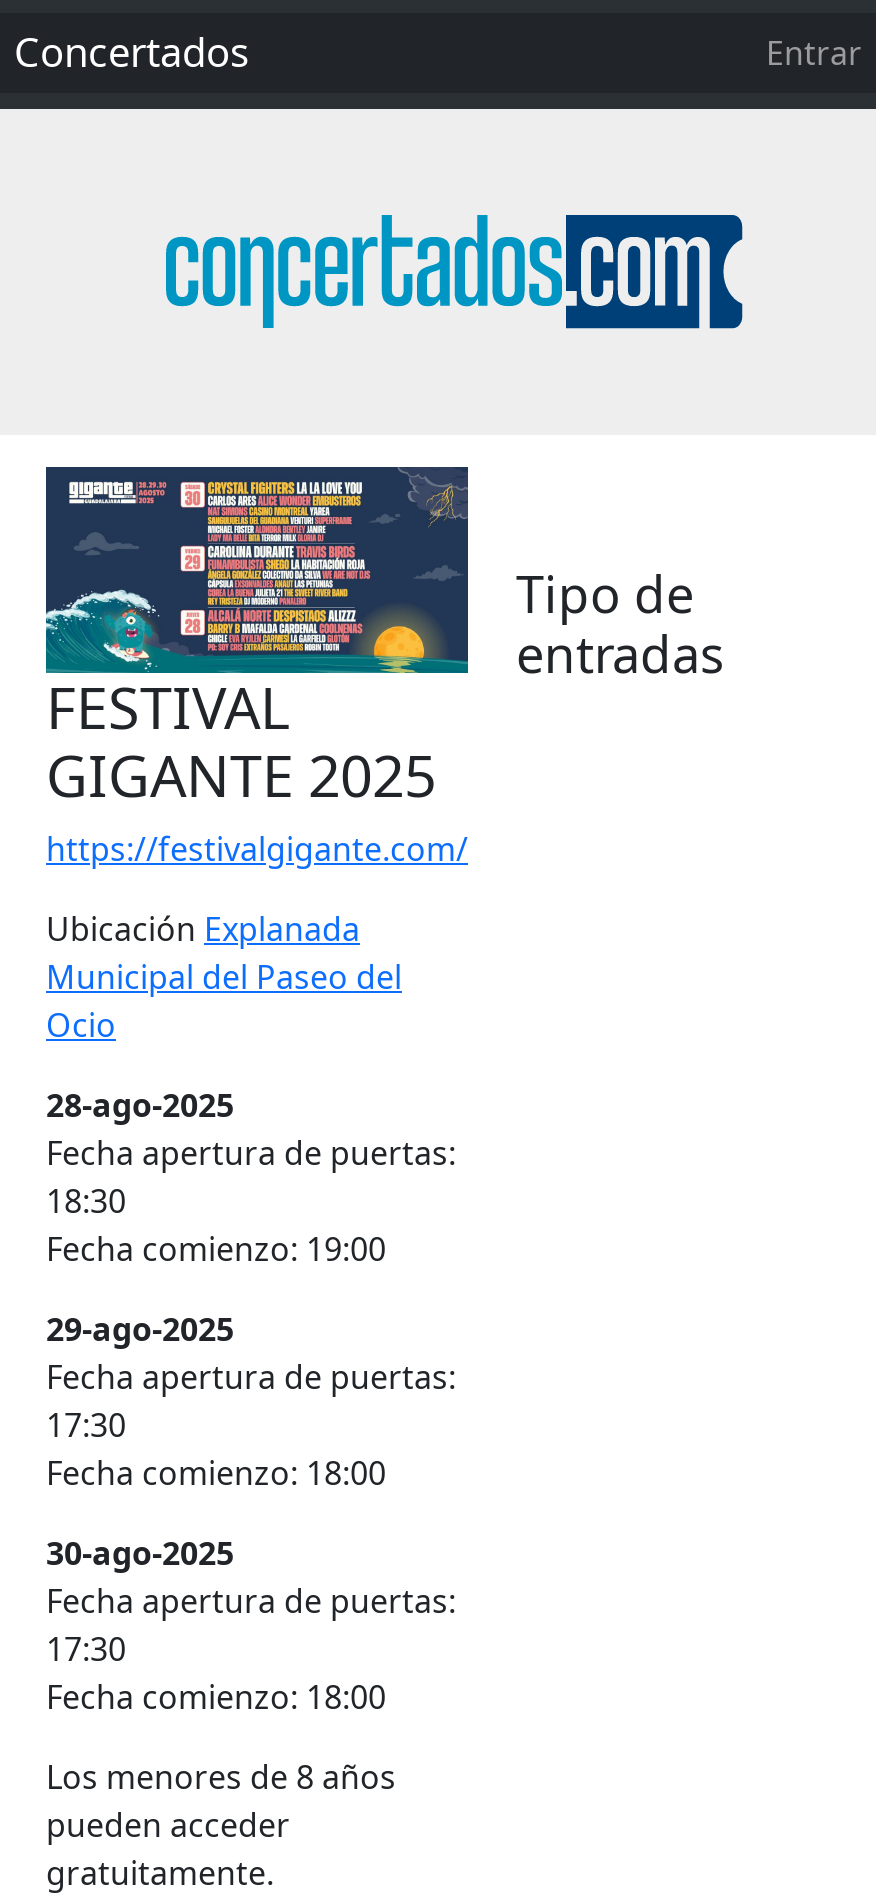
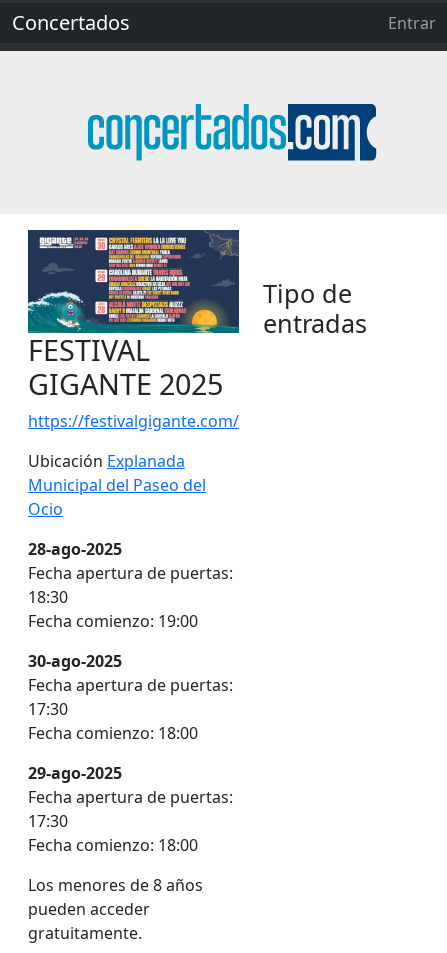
- 29-ago-2025
+ 30-ago-2025

- 30-ago-2025
+ 29-ago-2025
